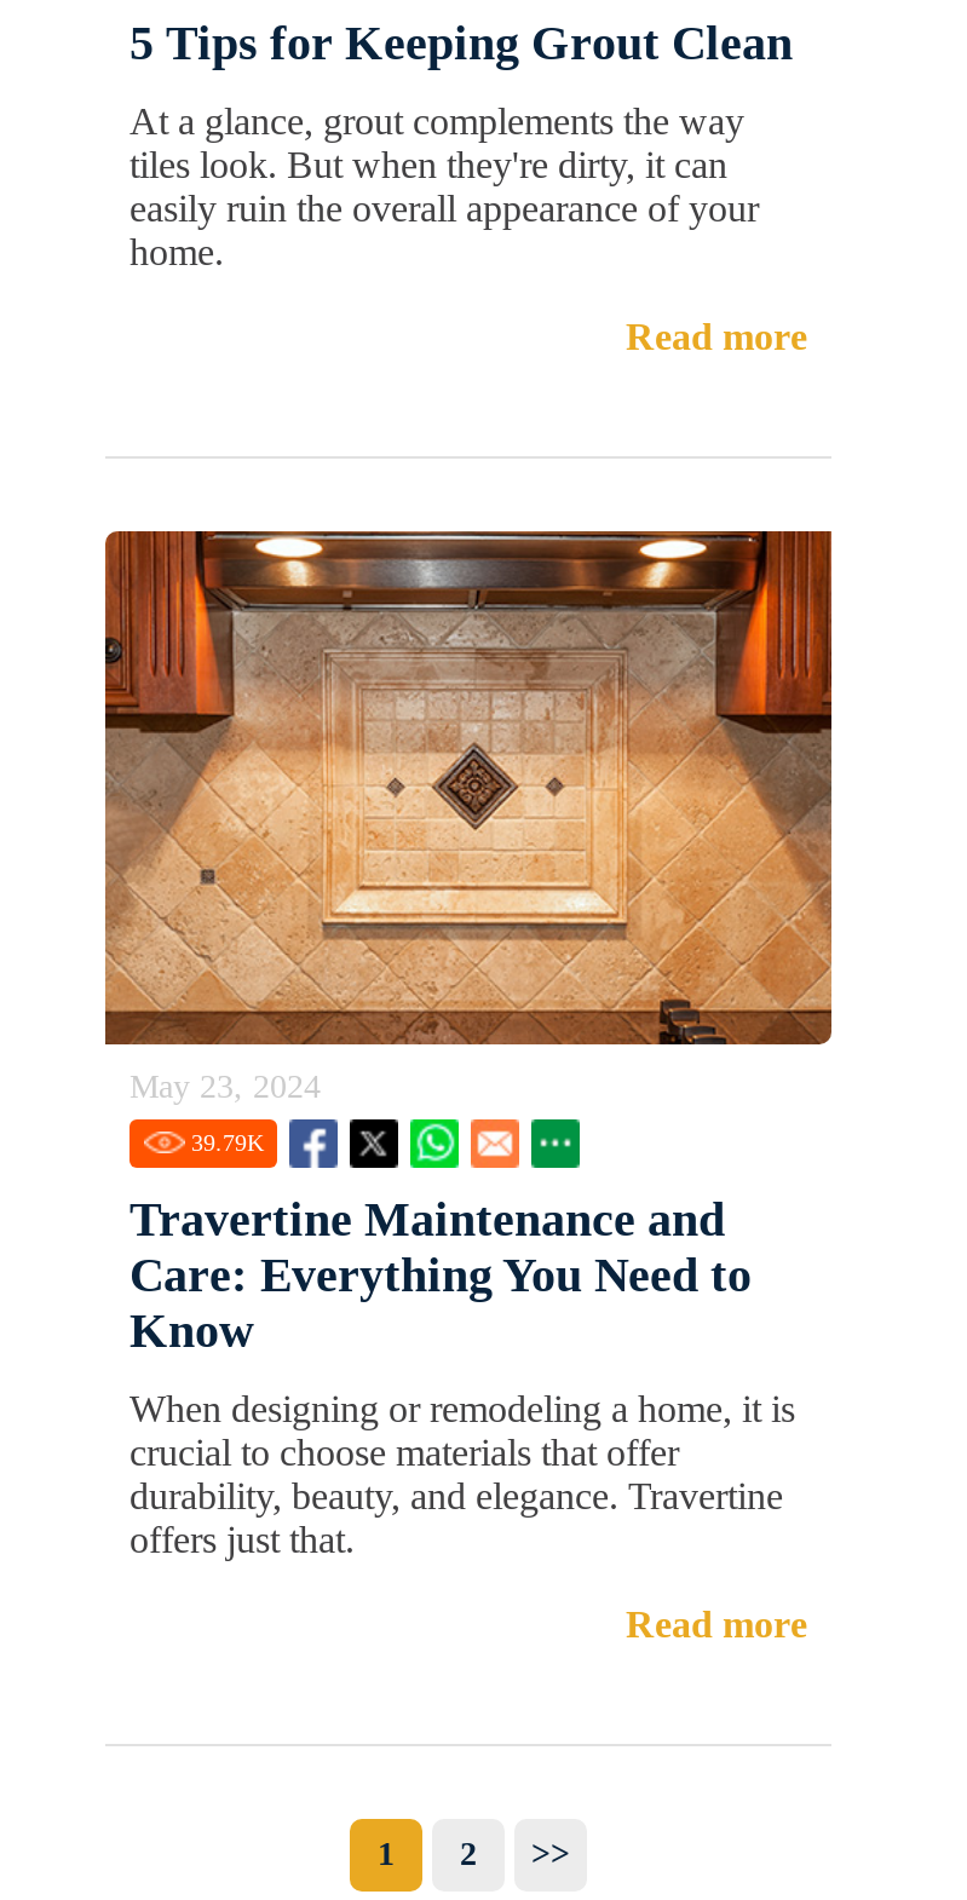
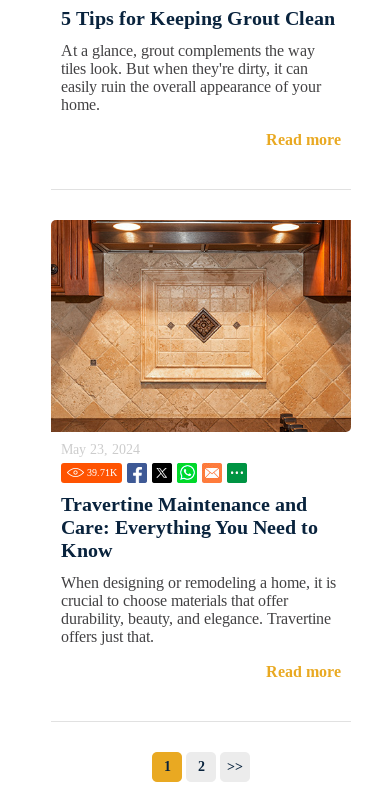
- 39.79K
+ 39.71K
